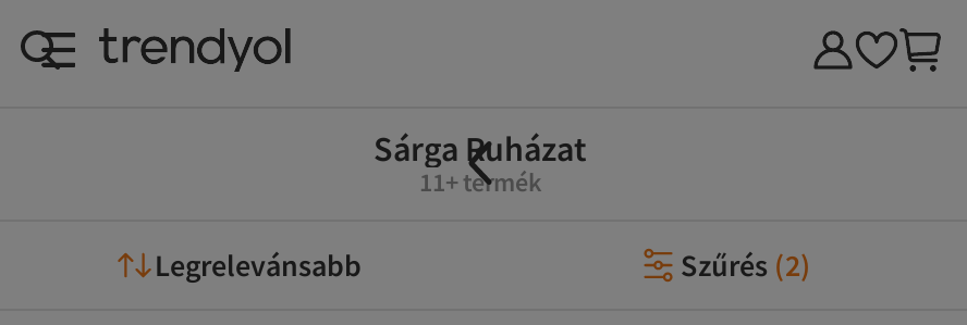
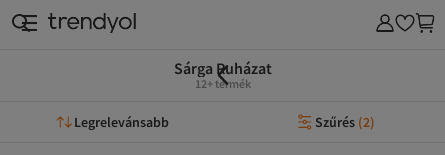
- 11+ termék
+ 12+ termék
